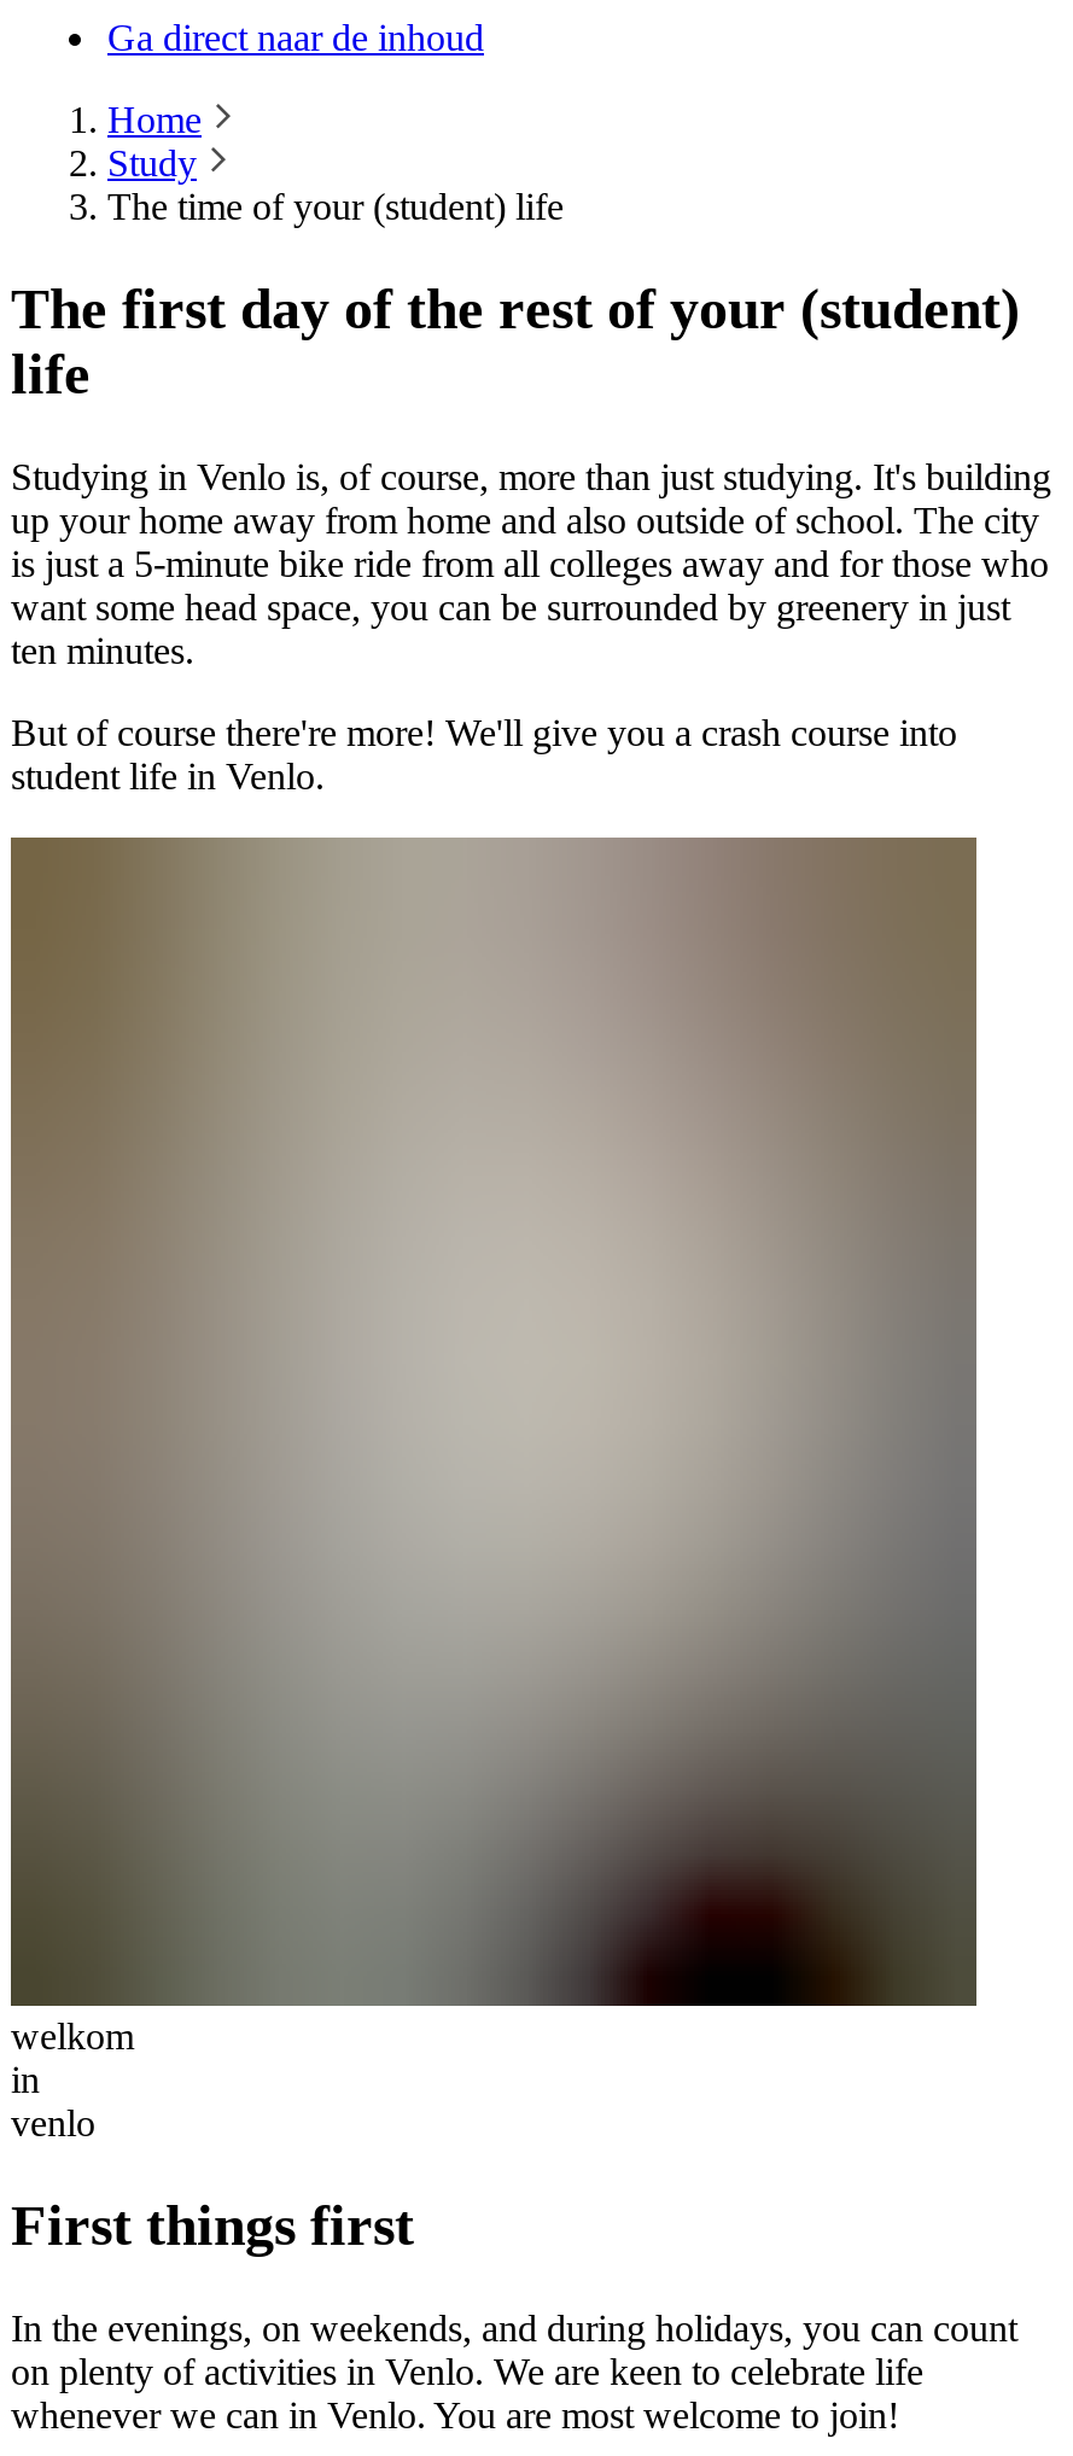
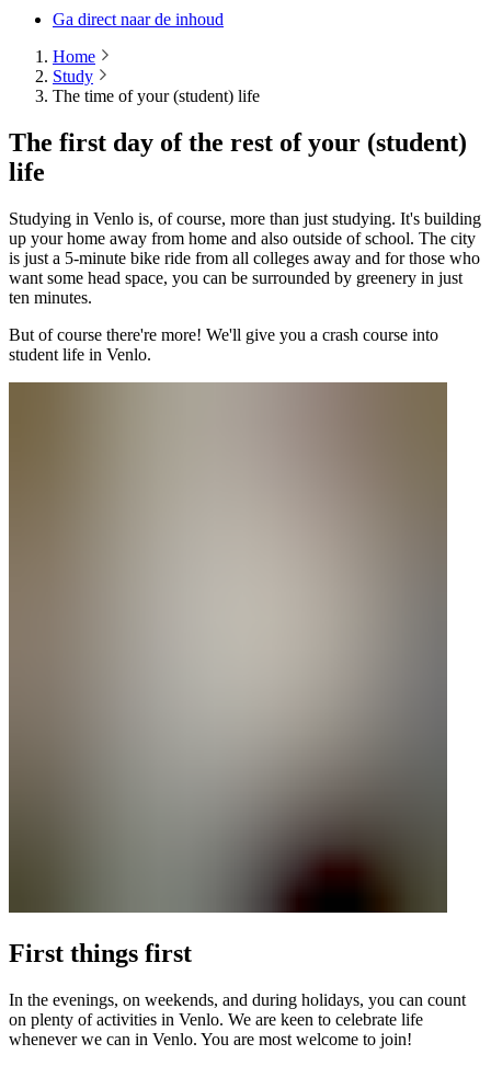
- welkom
- in
- venlo
